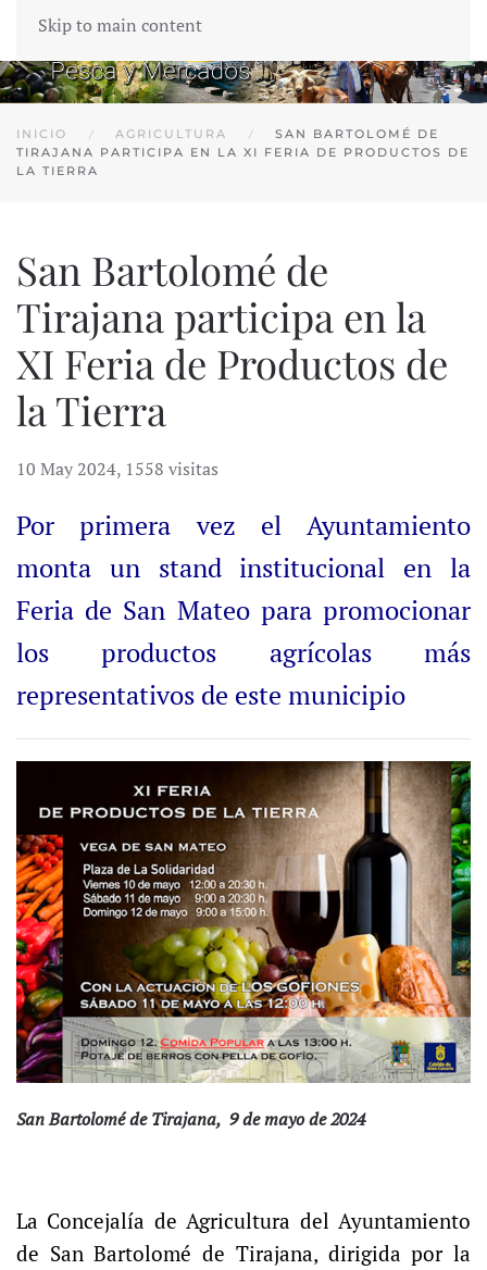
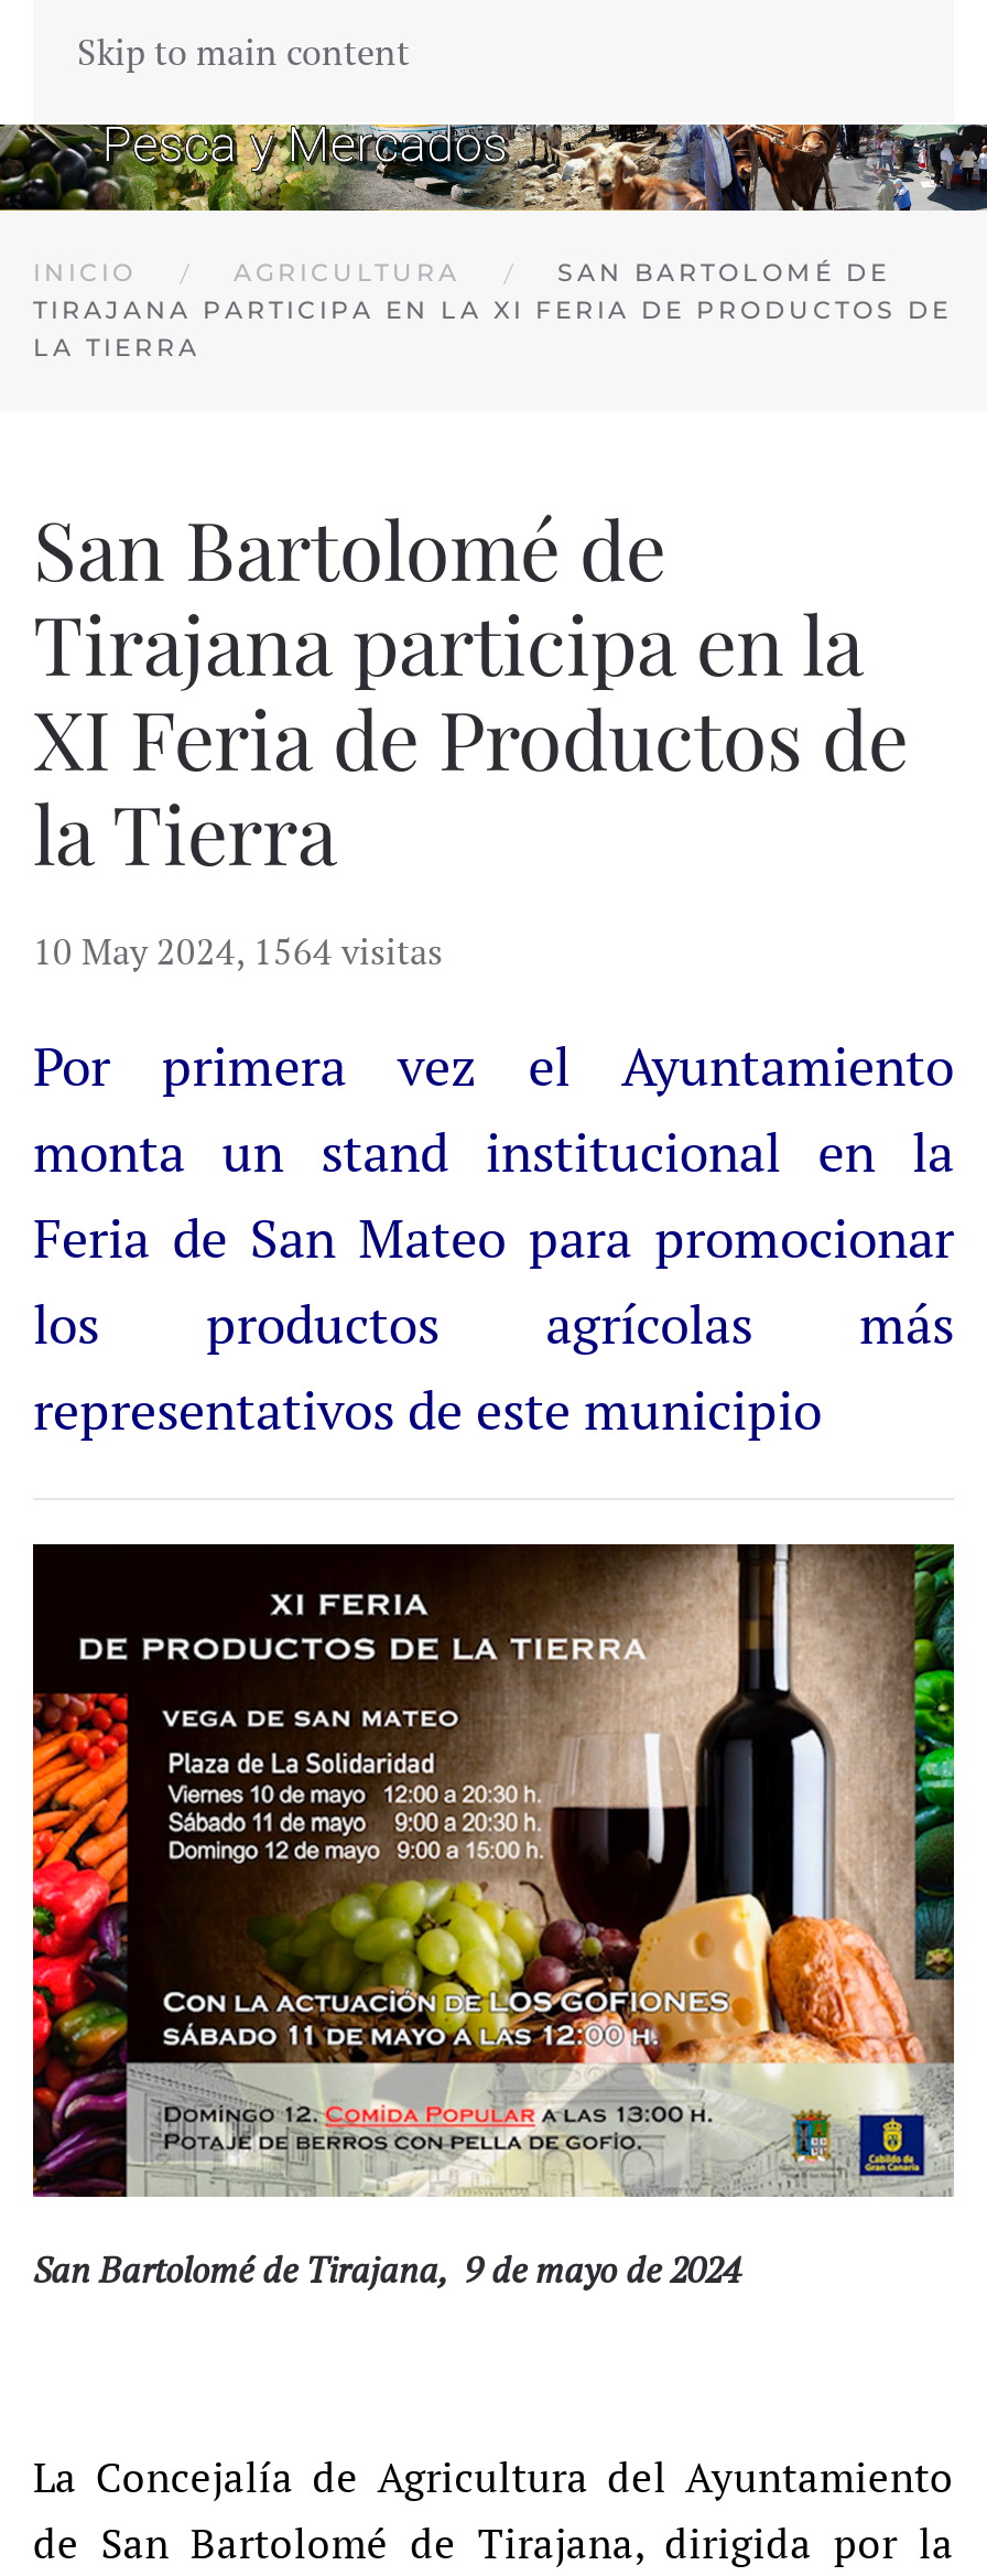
- 10 May 2024, 1558 visitas
+ 10 May 2024, 1564 visitas
